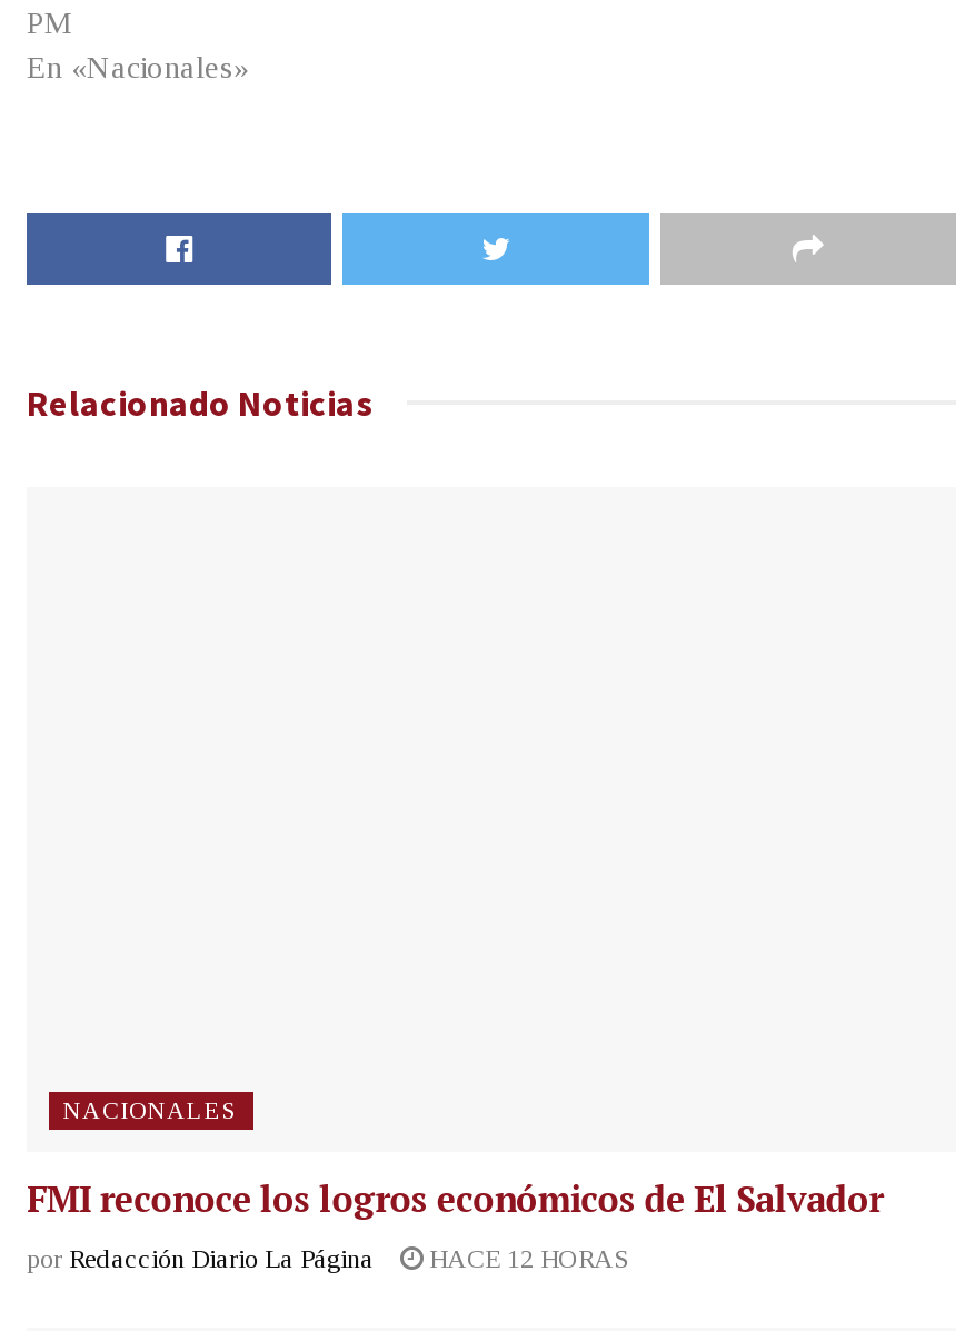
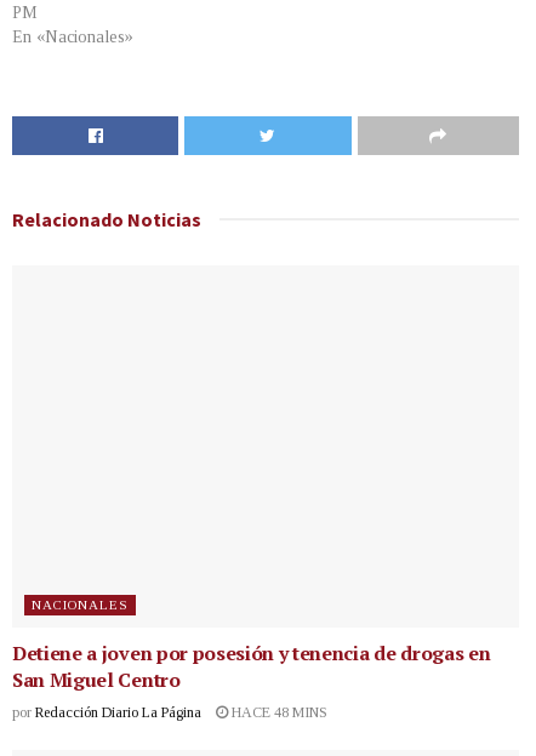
- FMI reconoce los logros económicos de El Salvador
+ Detiene a joven por posesión y tenencia de drogas en
+ San Miguel Centro

- por Redacción Diario La Página HACE 12 HORAS
+ por Redacción Diario La Página HACE 48 MINS
